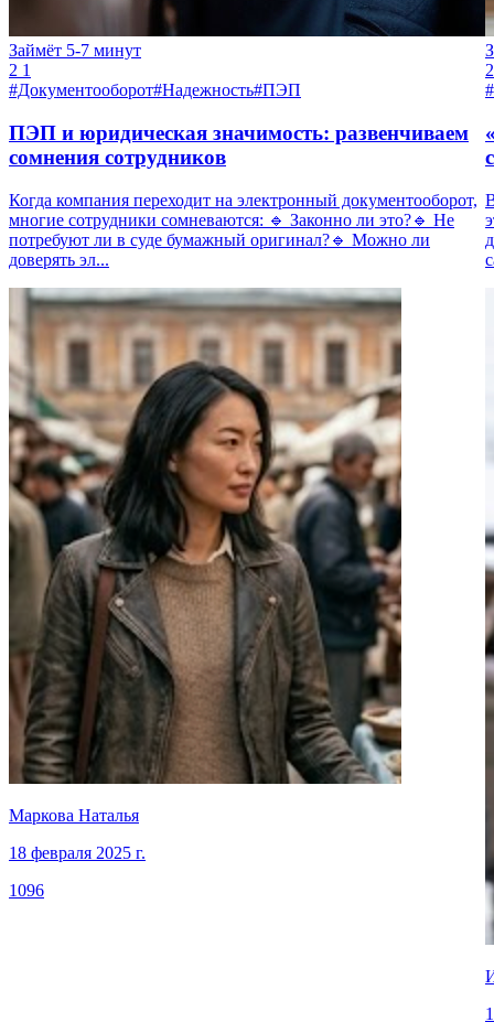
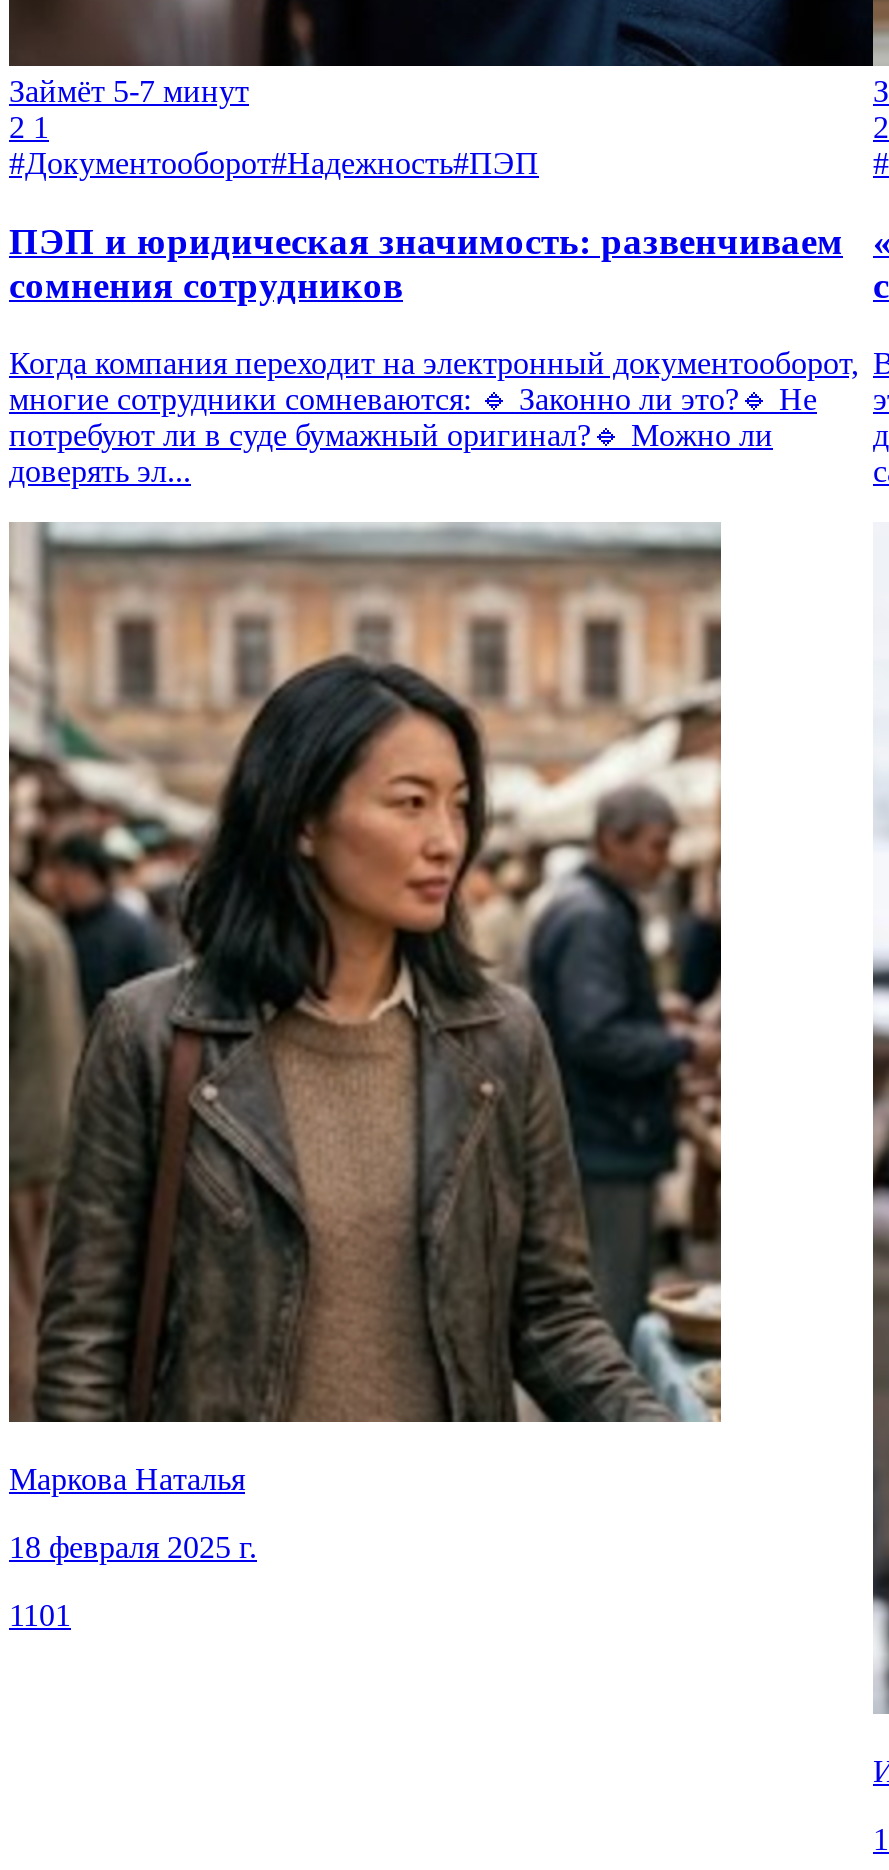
- 1096
+ 1101
